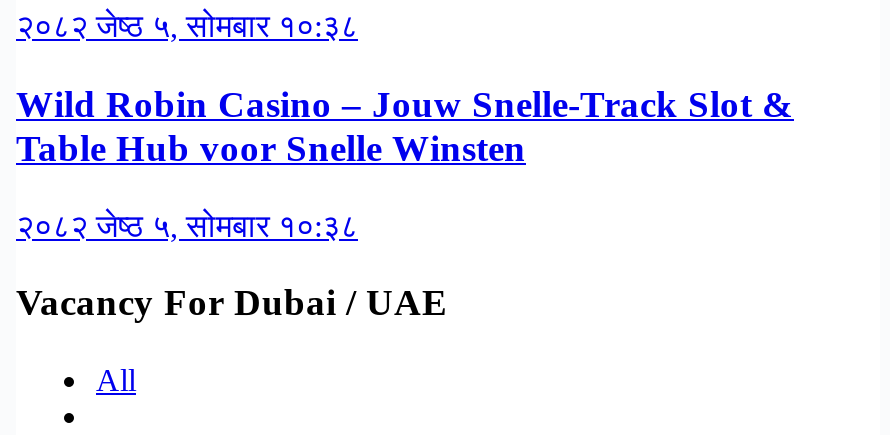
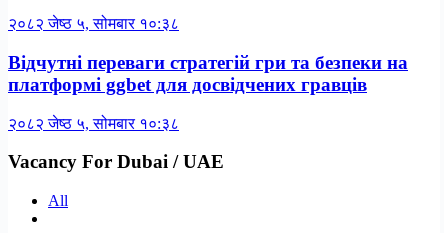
- Wild Robin Casino – Jouw Snelle‑Track Slot &
- Table Hub voor Snelle Winsten
+ Відчутні переваги стратегій гри та безпеки на
+ платформі ggbet для досвідчених гравців
